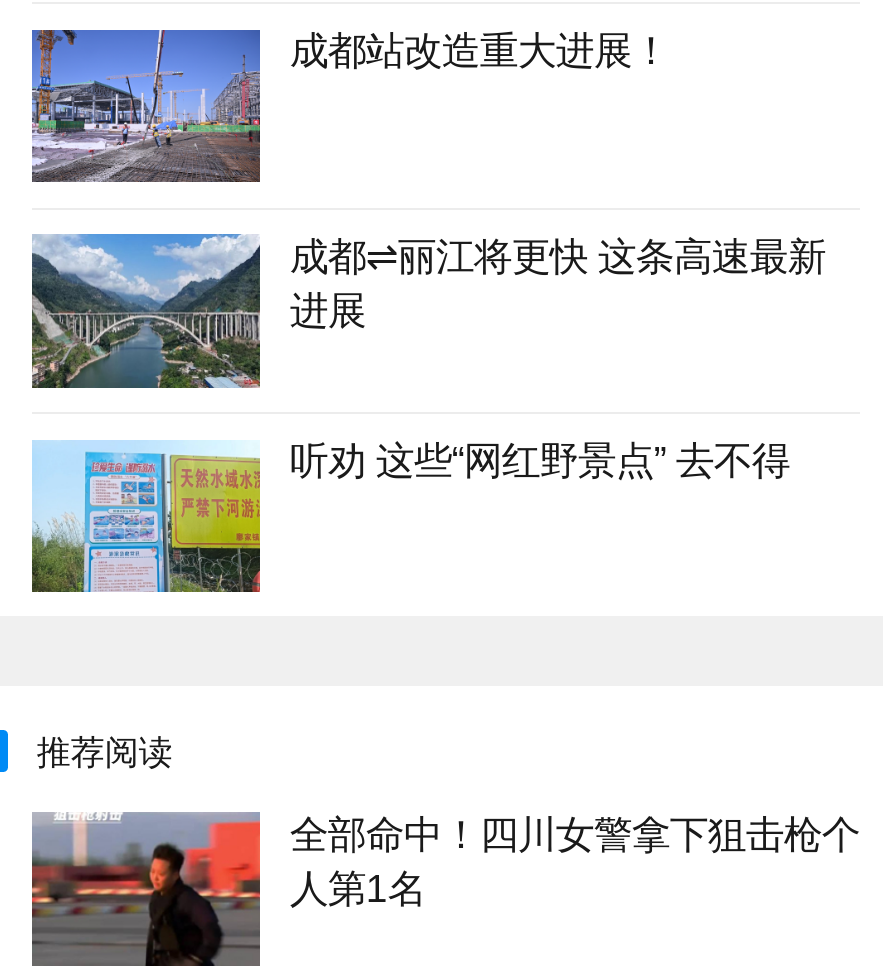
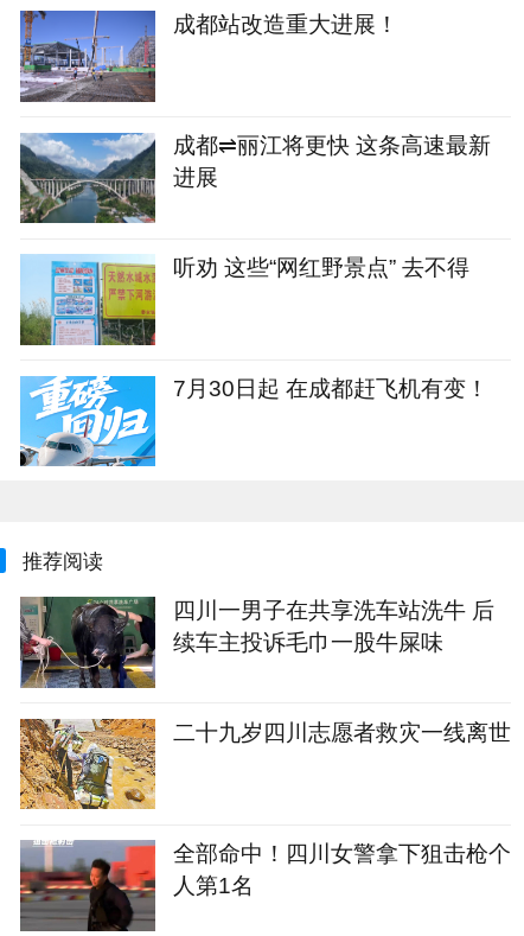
+ [image]
+ 7月30日起 在成都赶飞机有变！

+ [image]
+ 四川一男子在共享洗车站洗牛 后
+ 续车主投诉毛巾一股牛屎味
+ 二十九岁四川志愿者救灾一线离世

+ [image]
